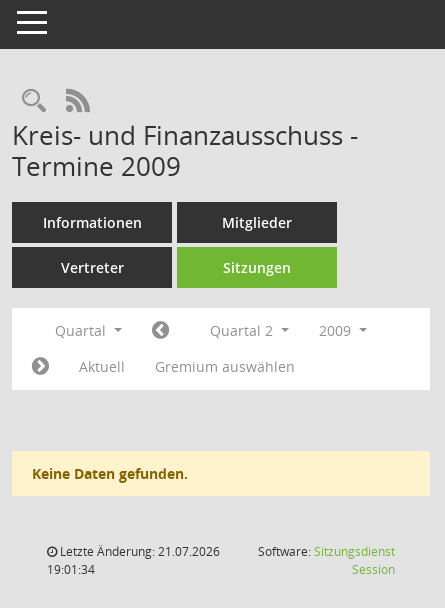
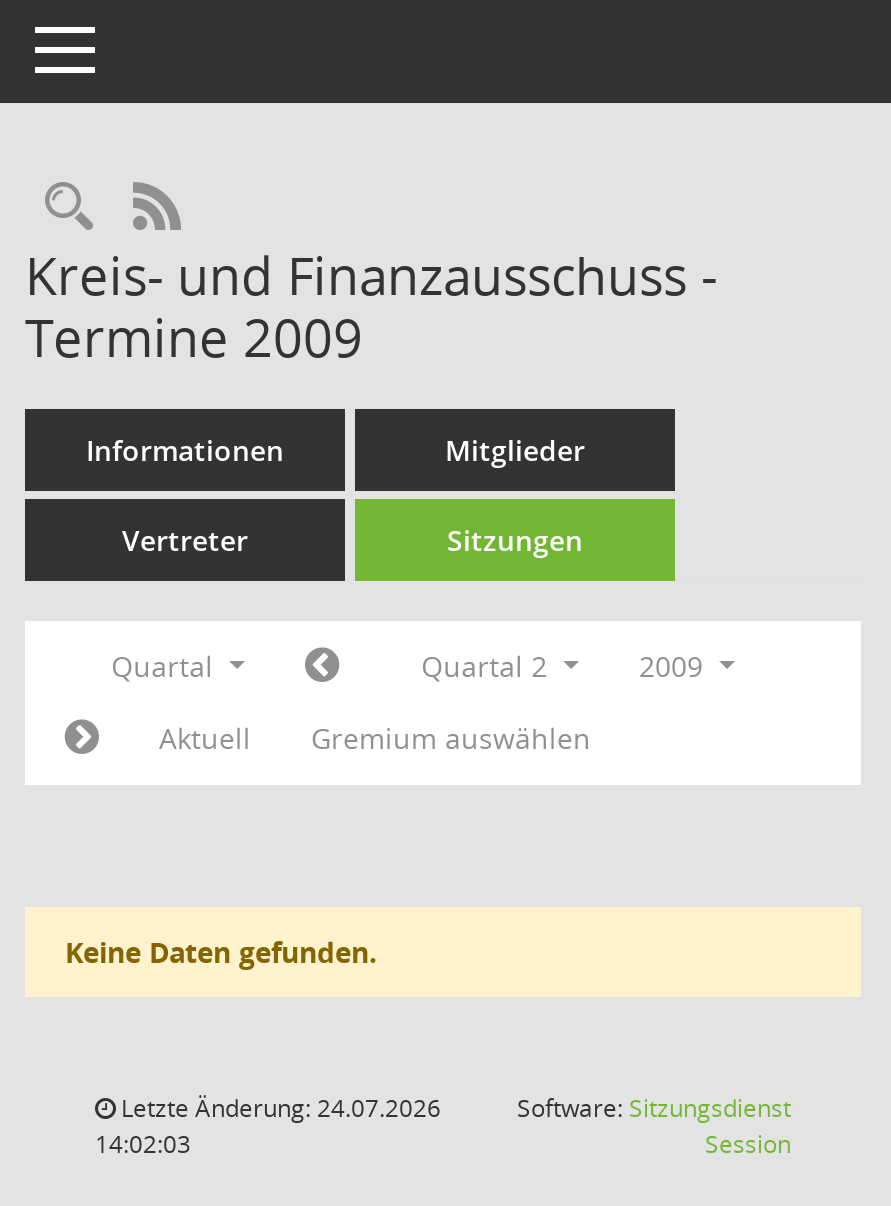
- Letzte Änderung: 21.07.2026
+ Letzte Änderung: 24.07.2026

- 19:01:34
+ 14:02:03
